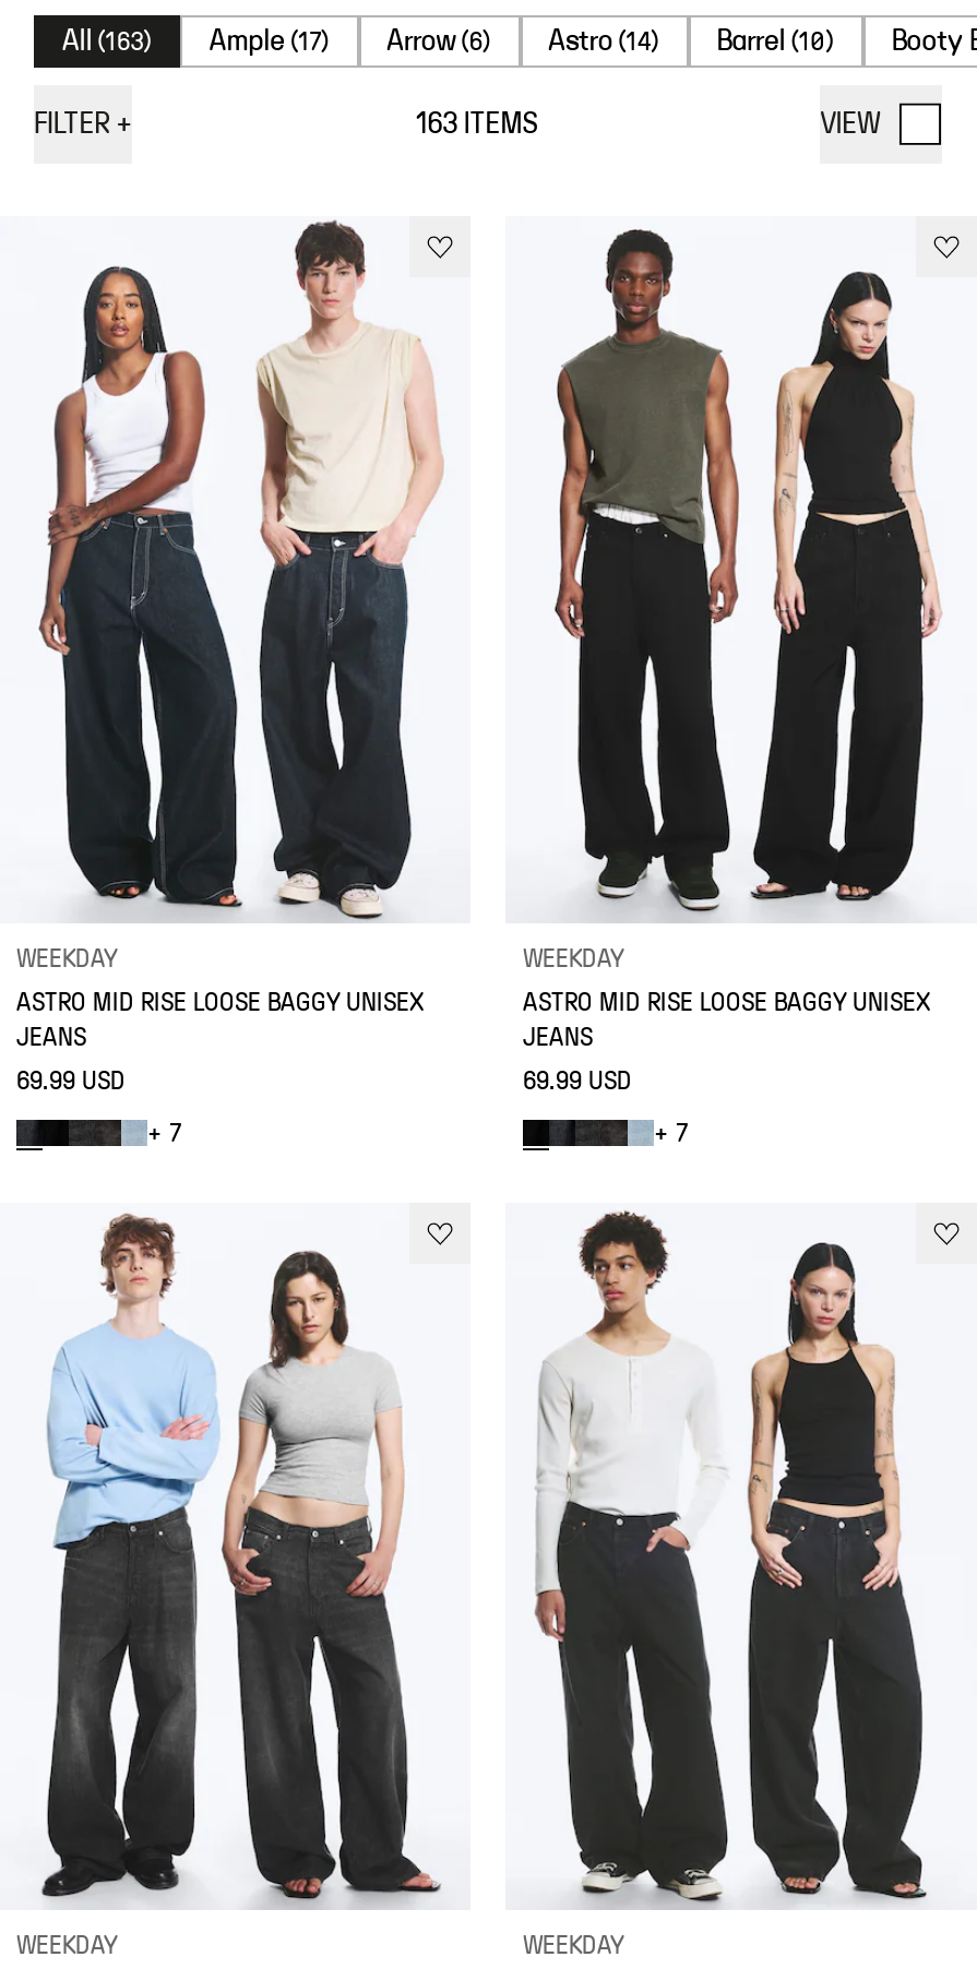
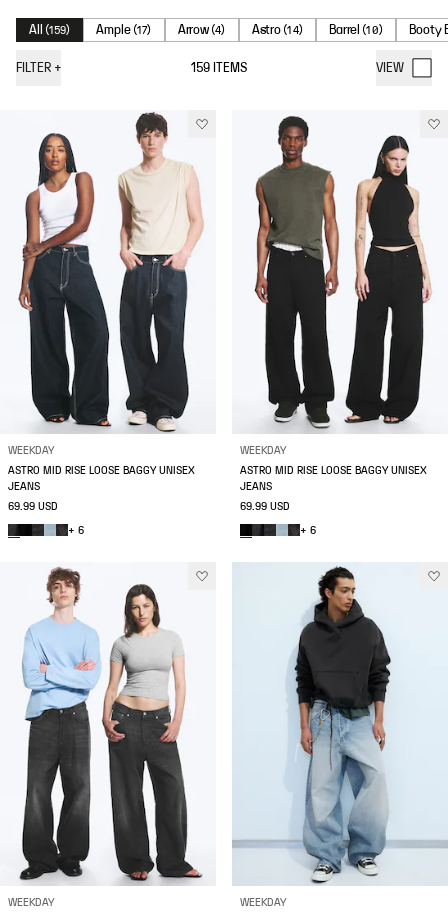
- All (163)
+ All (159)

- Arrow (6)
+ Arrow (4)

- 163 ITEMS
+ 159 ITEMS

- + 7
+ + 6

- + 7
+ + 6

- [image]
+ [image]
